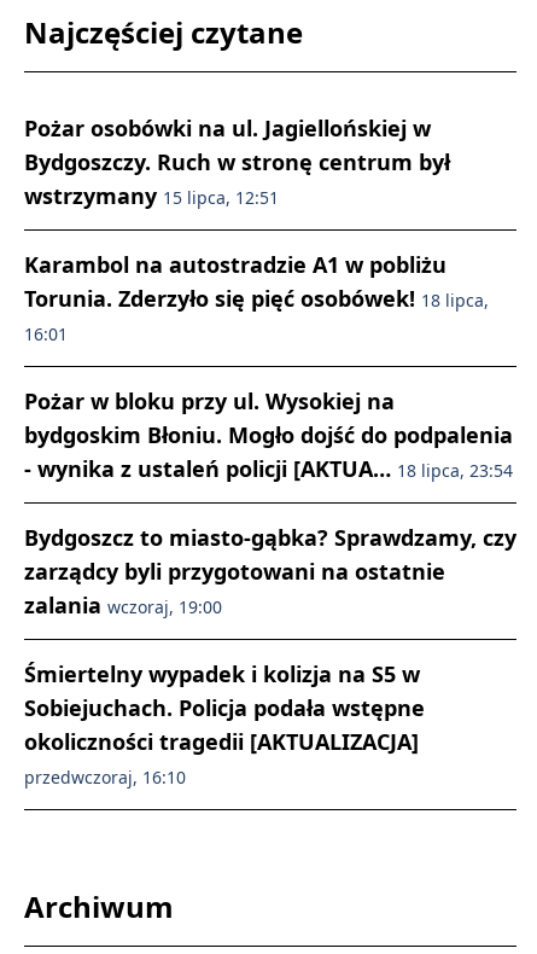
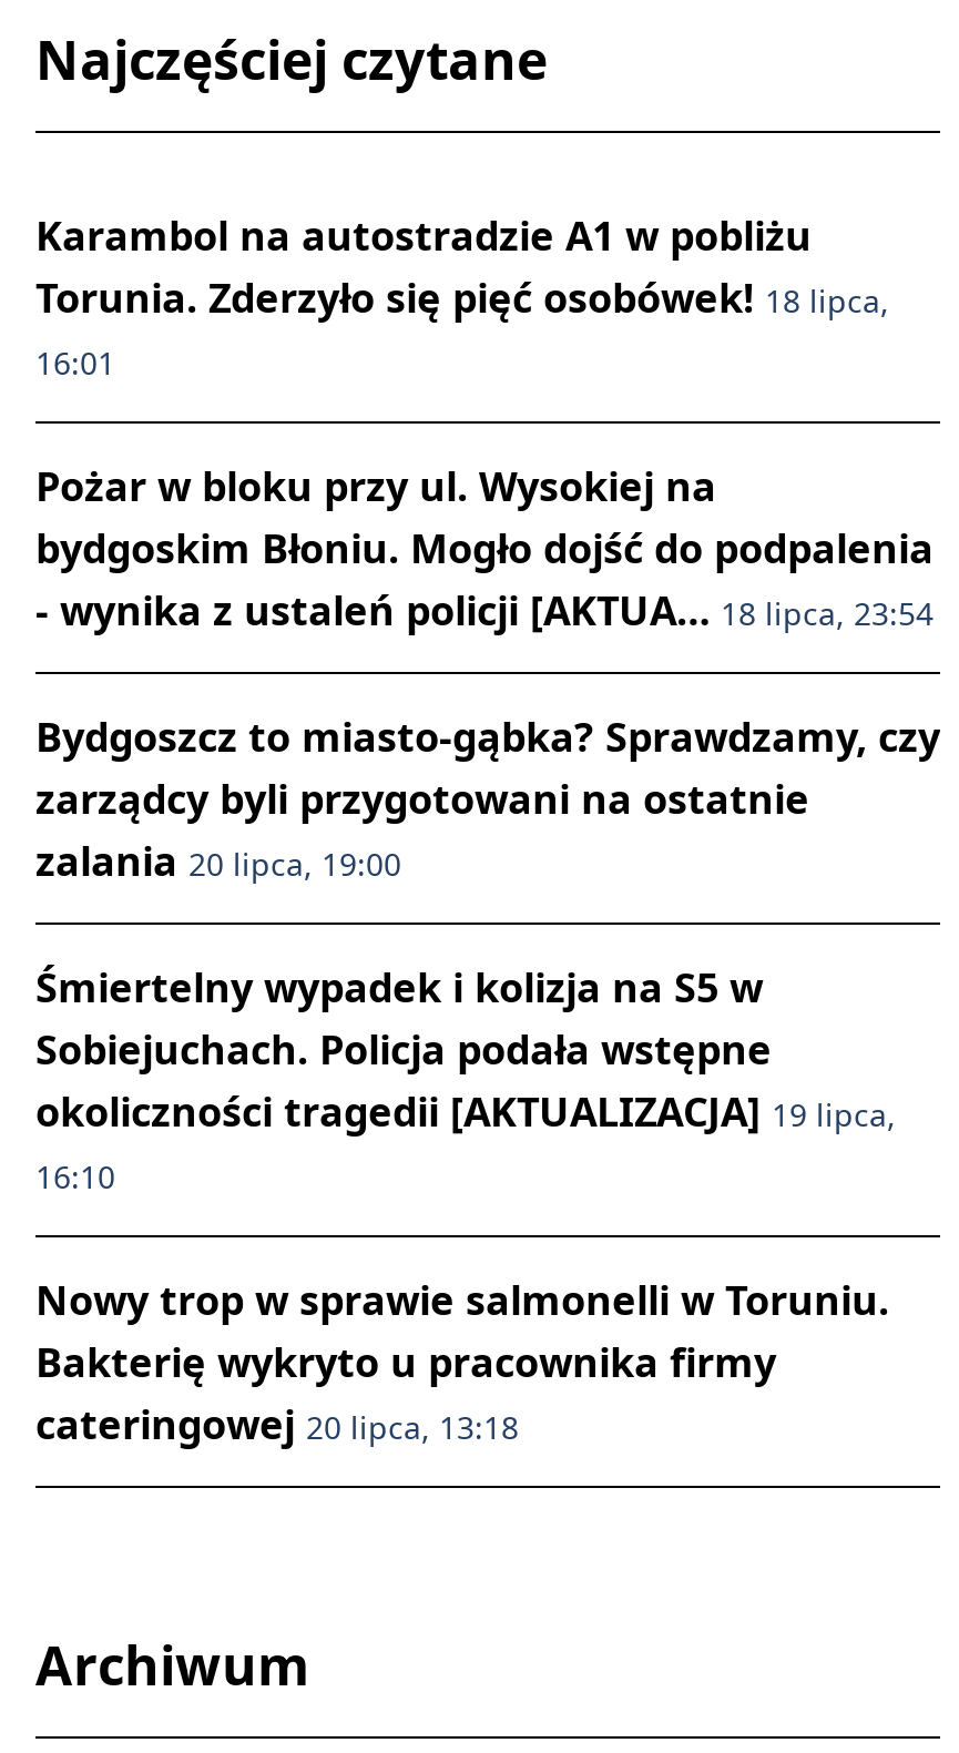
- Pożar osobówki na ul. Jagiellońskiej w
- Bydgoszczy. Ruch w stronę centrum był
- wstrzymany 15 lipca, 12:51

moved up: Karambol na autostradzie A1 w pobliżu | Torunia. Zderzyło się pięć osobówek! 18 lipca, | 16:01 | Pożar w bloku przy ul. Wysokiej na | bydgoskim Błoniu. Mogło dojść do podpalenia | - wynika z ustaleń policji [AKTUA… 18 lipca, 23:54 | Bydgoszcz to miasto-gąbka? Sprawdzamy, czy | zarządcy byli przygotowani na ostatnie

- zalania wczoraj, 19:00
+ zalania 20 lipca, 19:00

moved up: Śmiertelny wypadek i kolizja na S5 w | Sobiejuchach. Policja podała wstępne

- okoliczności tragedii [AKTUALIZACJA]
- przedwczoraj, 16:10
+ okoliczności tragedii [AKTUALIZACJA] 19 lipca,
+ 16:10
+ Nowy trop w sprawie salmonelli w Toruniu.
+ Bakterię wykryto u pracownika firmy
+ cateringowej 20 lipca, 13:18
